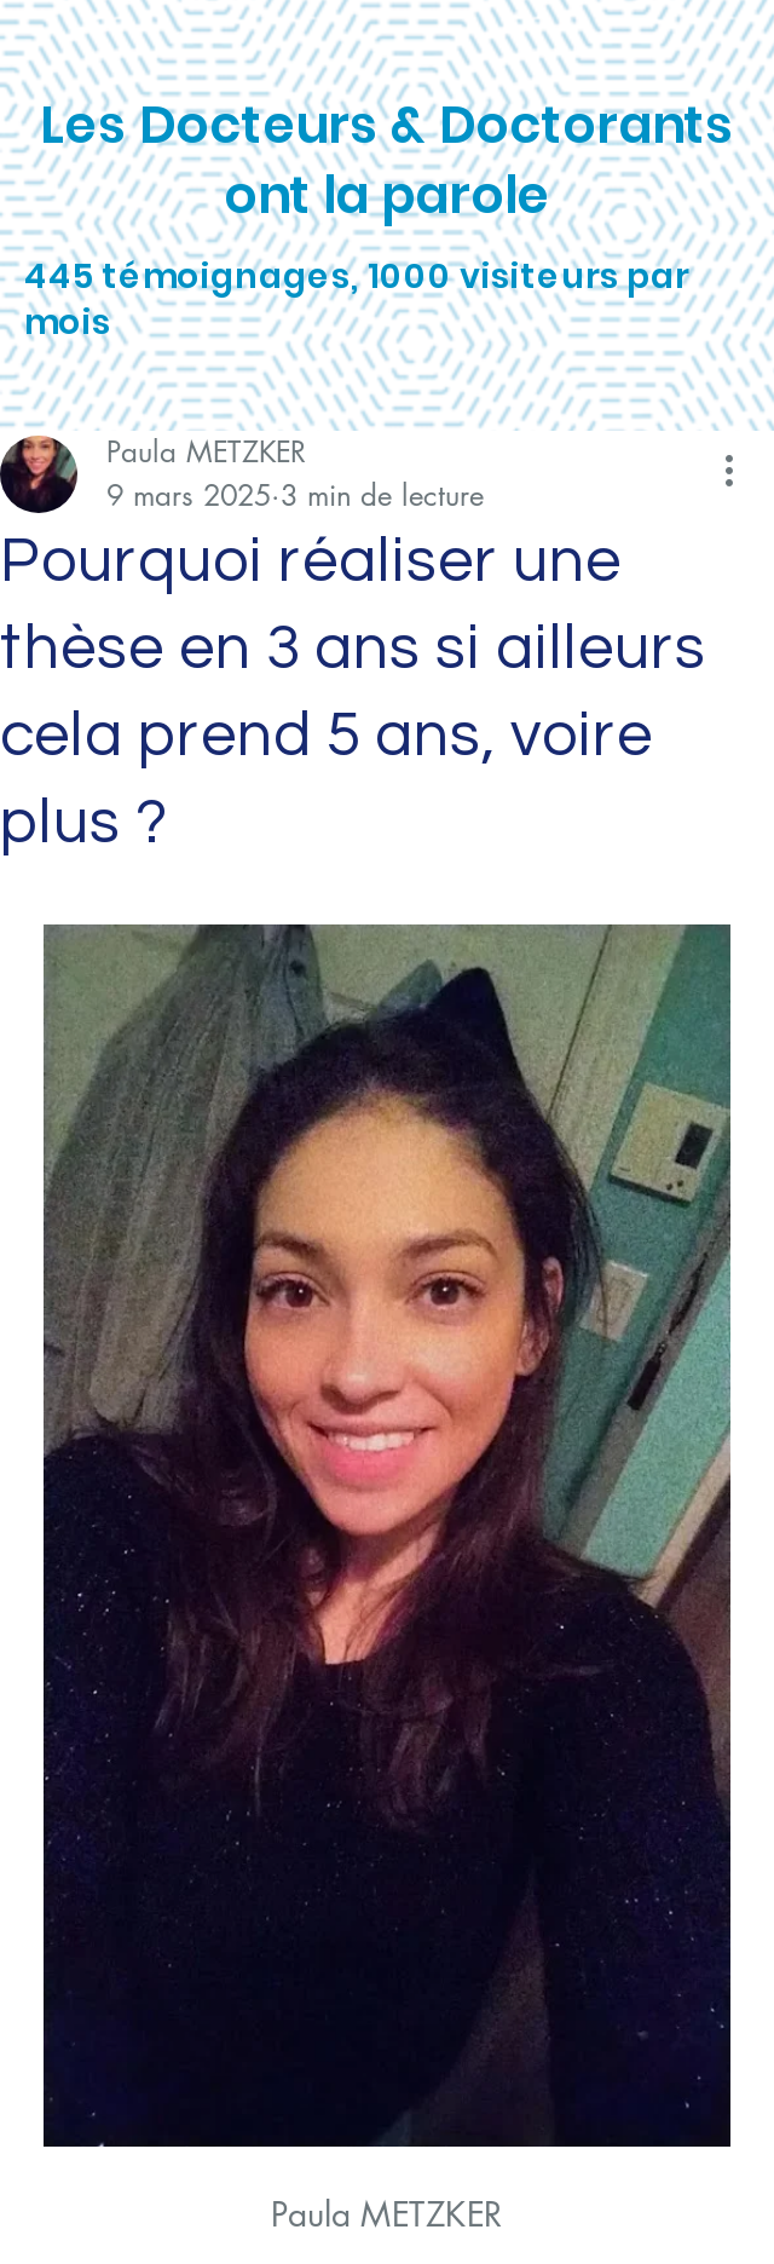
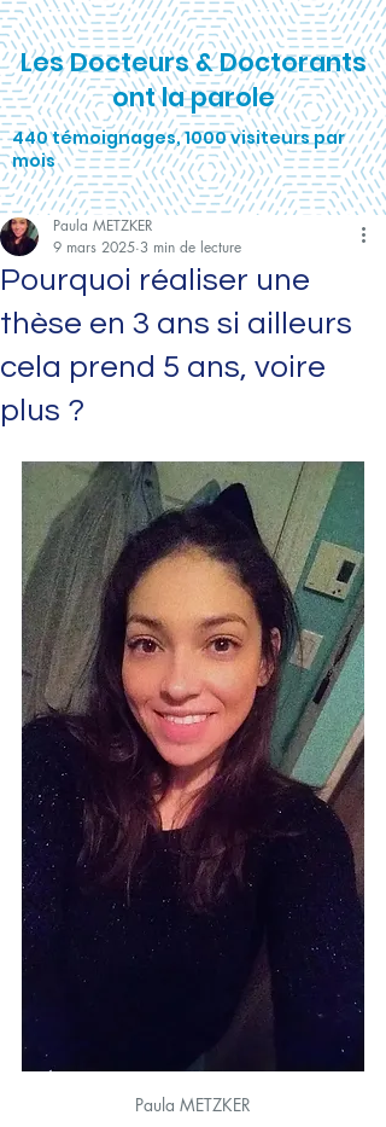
- 445 témoignages, 1000 visiteurs par
+ 440 témoignages, 1000 visiteurs par
